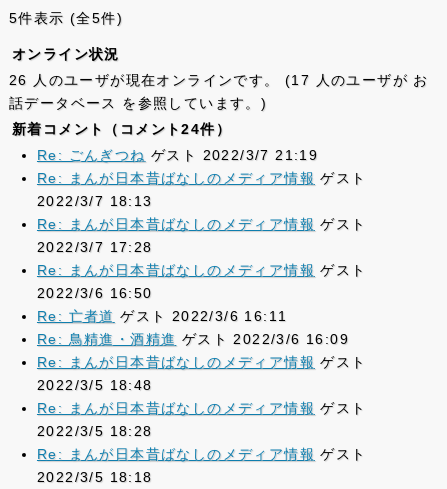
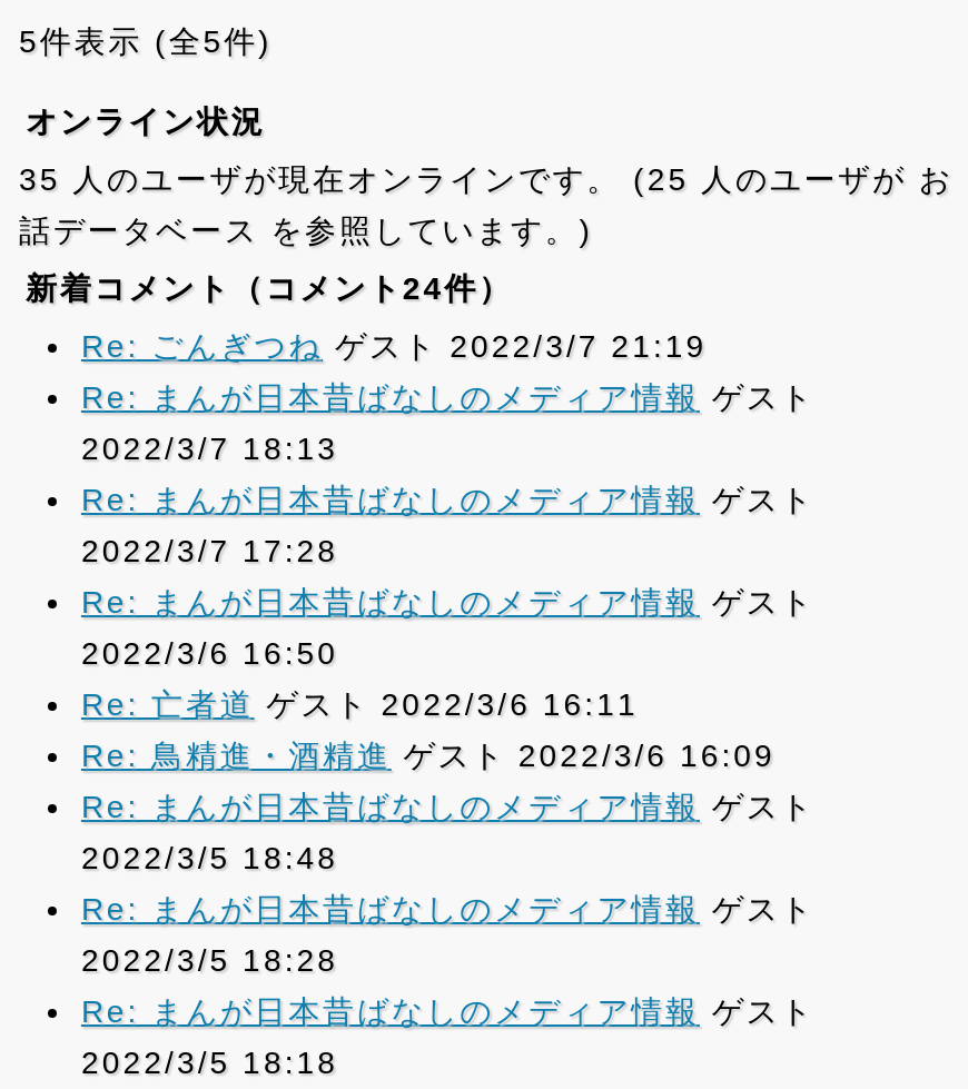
- 26 人のユーザが現在オンラインです。 (17 人のユーザが お
+ 35 人のユーザが現在オンラインです。 (25 人のユーザが お
